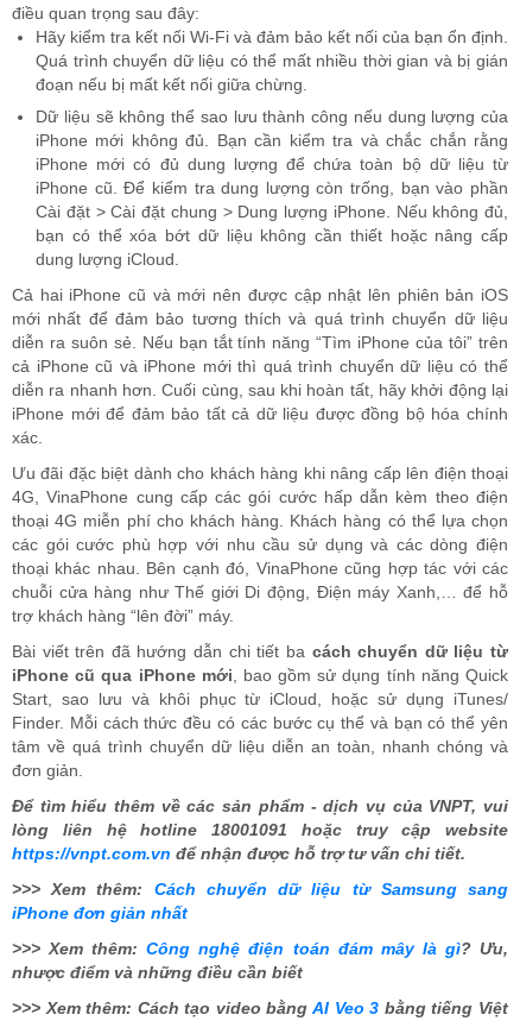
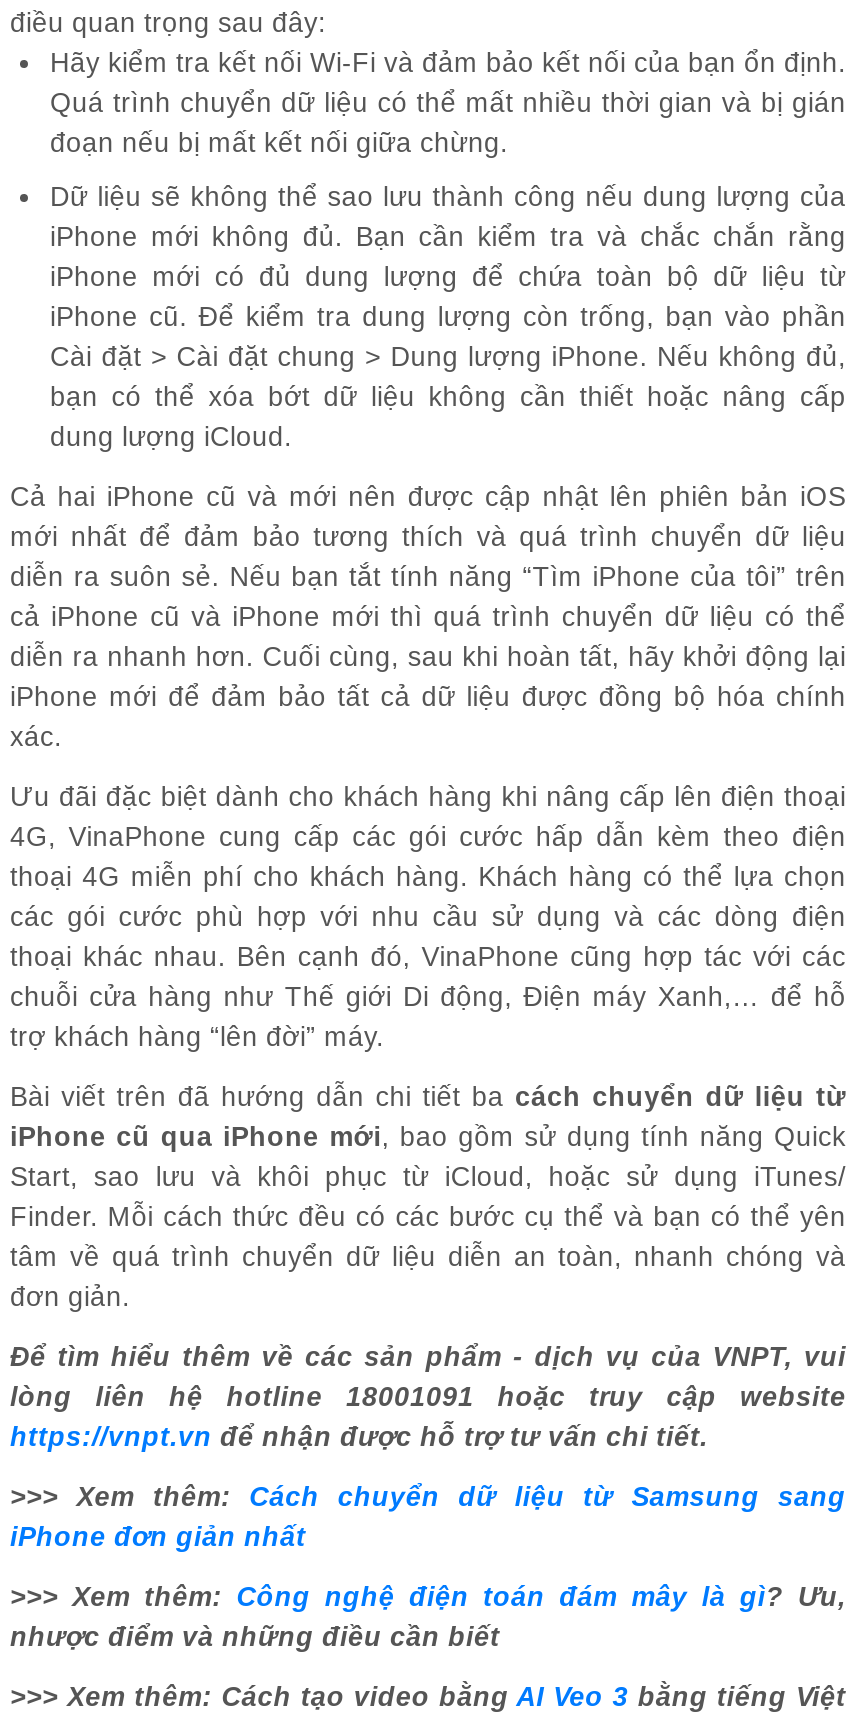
- https://vnpt.com.vn để nhận được hỗ trợ tư vấn chi tiết.
+ https://vnpt.vn để nhận được hỗ trợ tư vấn chi tiết.
